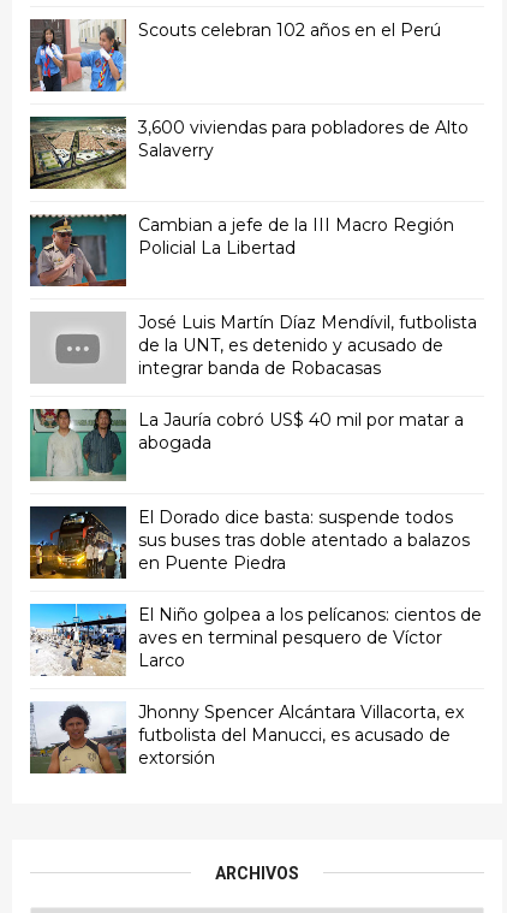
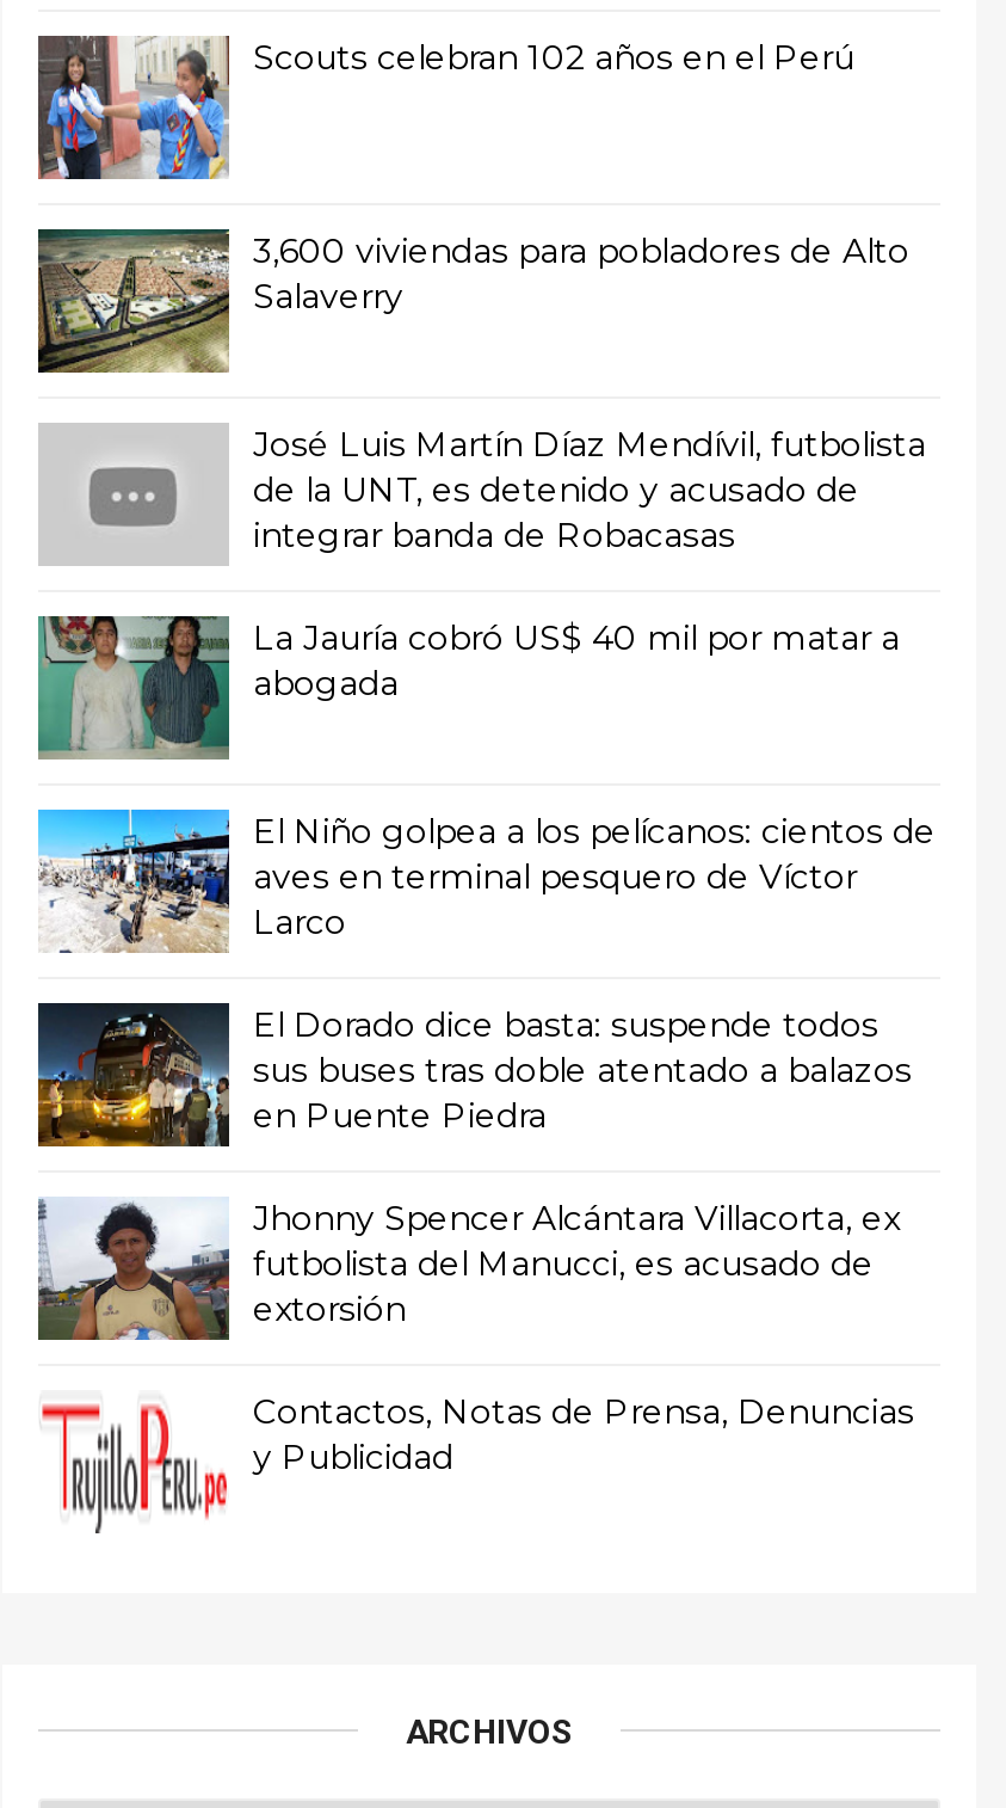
- [image]
- Cambian a jefe de la III Macro Región
- Policial La Libertad

moved up: [image] | José Luis Martín Díaz Mendívil, futbolista | de la UNT, es detenido y acusado de | integrar banda de Robacasas | La Jauría cobró US$ 40 mil por matar a | abogada

moved up: [image] | El Niño golpea a los pelícanos: cientos de | aves en terminal pesquero de Víctor | Larco

moved up: [image] | Jhonny Spencer Alcántara Villacorta, ex | futbolista del Manucci, es acusado de | extorsión

+ [image]
+ Contactos, Notas de Prensa, Denuncias
+ y Publicidad
